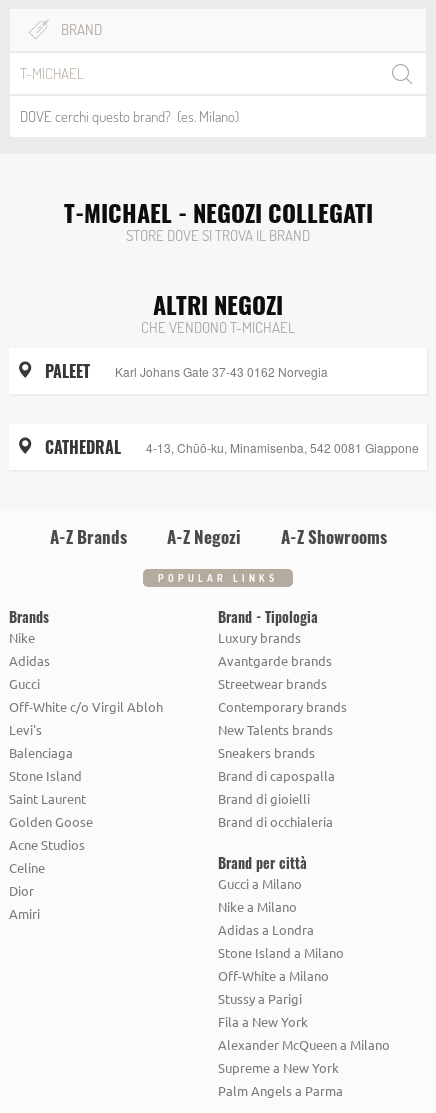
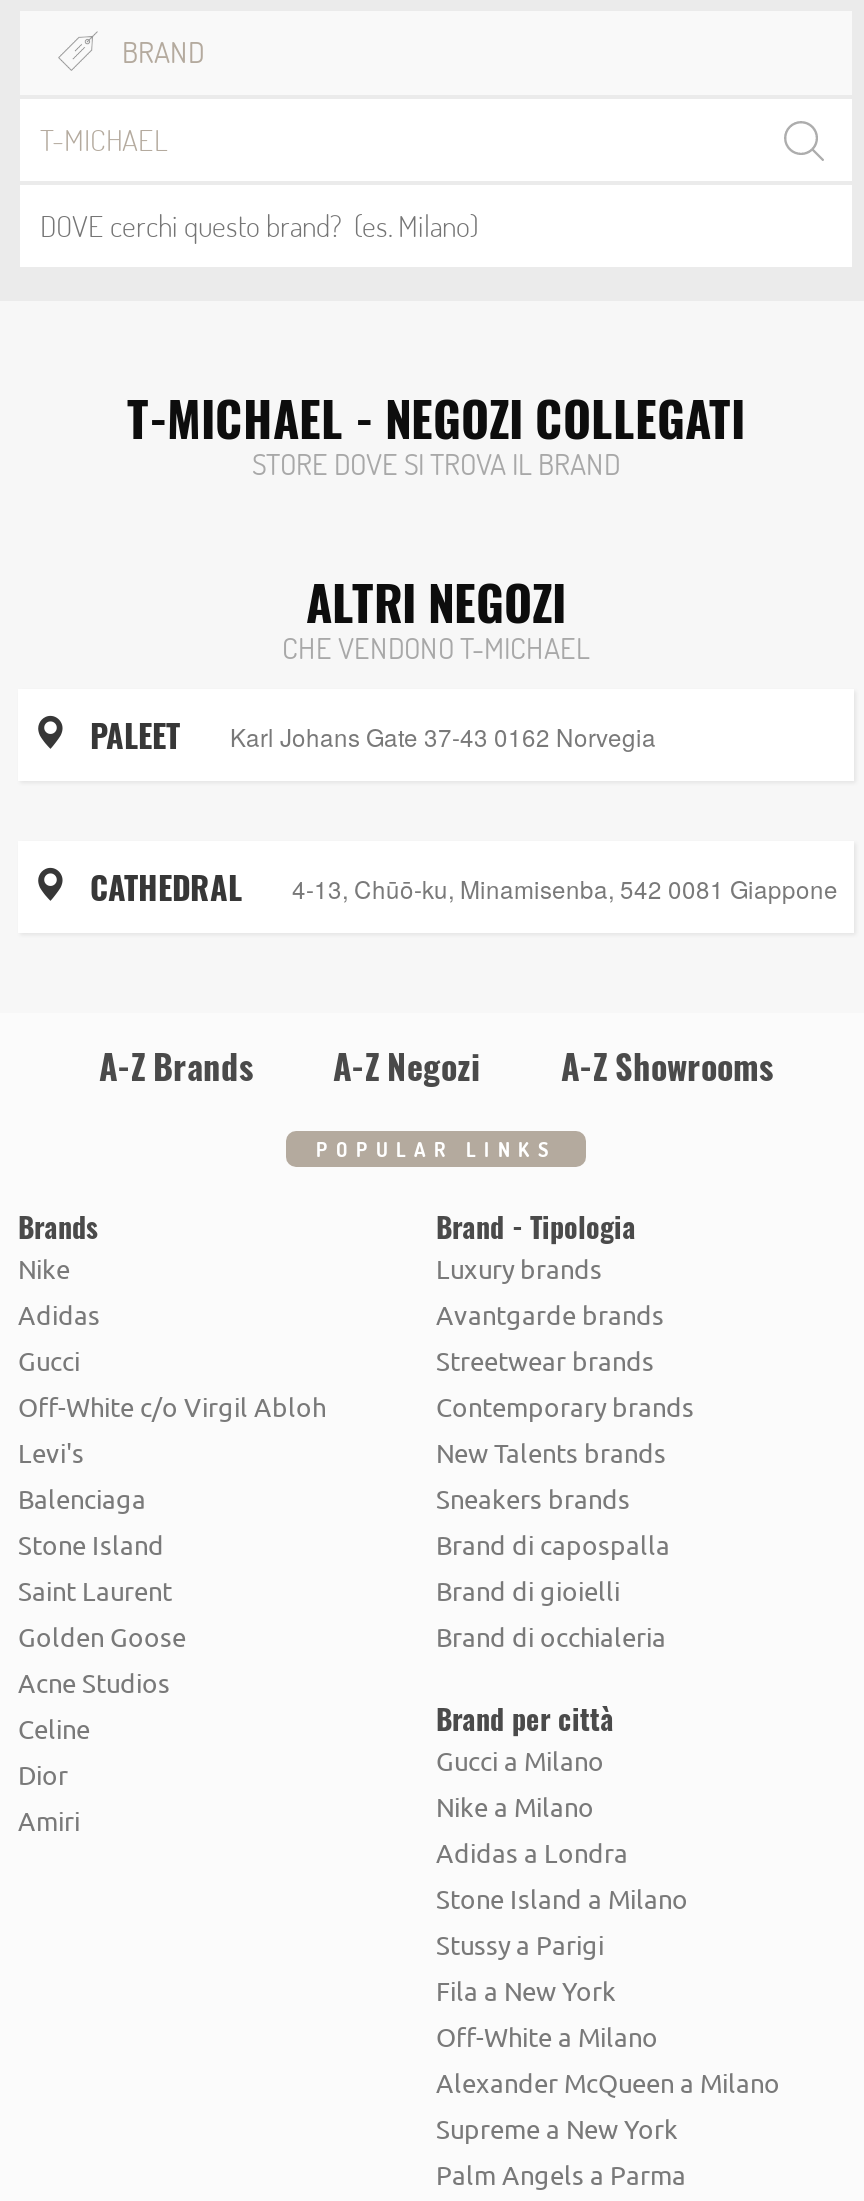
moved down: Off-White a Milano

moved up: Stussy a Parigi | Fila a New York
